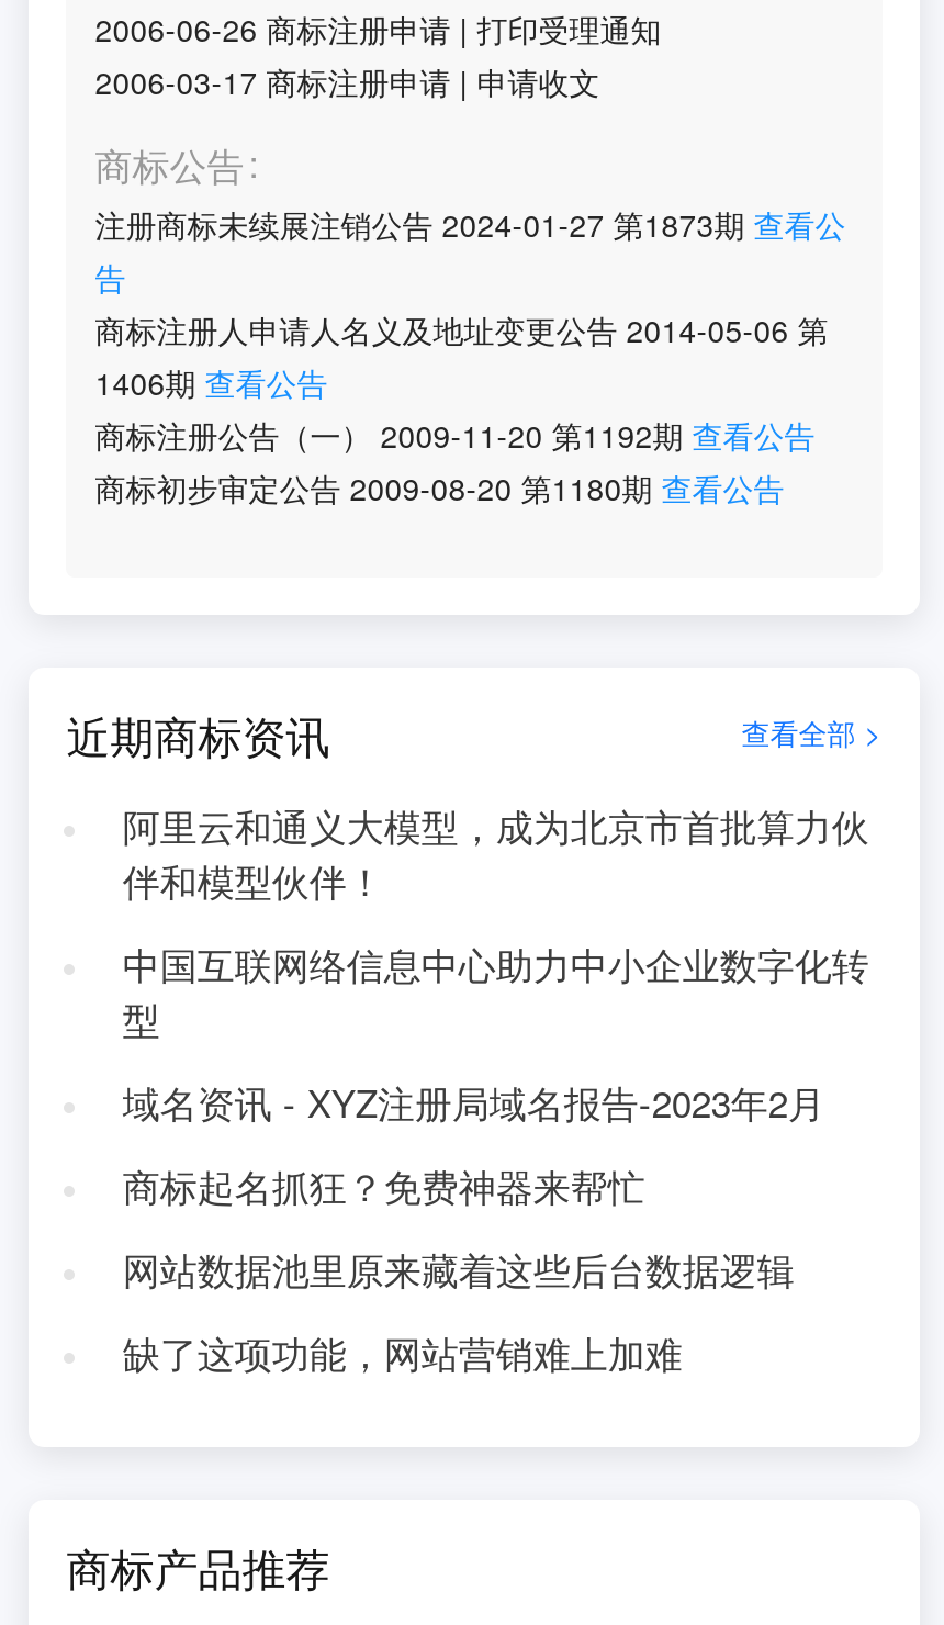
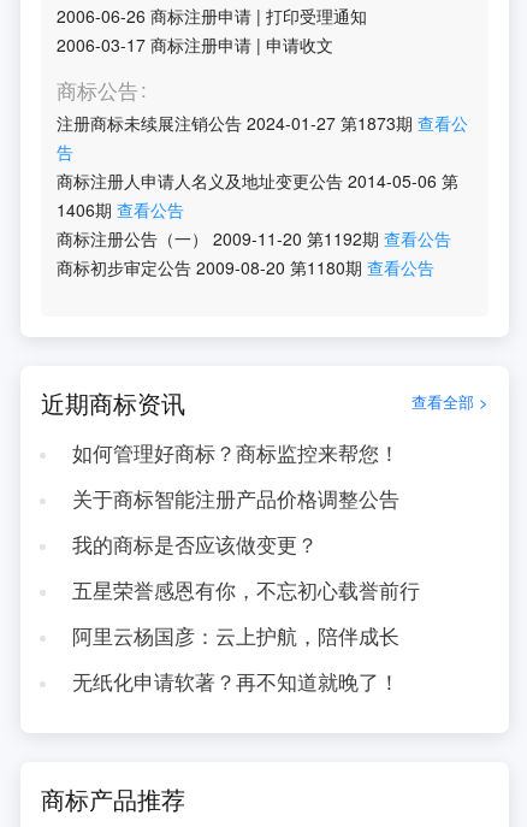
- 阿里云和通义大模型，成为北京市首批算力伙
- 伴和模型伙伴！
+ 如何管理好商标？商标监控来帮您！

- 中国互联网络信息中心助力中小企业数字化转
- 型
+ 关于商标智能注册产品价格调整公告

- 域名资讯 - XYZ注册局域名报告-2023年2月
+ 我的商标是否应该做变更？

- 商标起名抓狂？免费神器来帮忙
+ 五星荣誉感恩有你，不忘初心载誉前行

- 网站数据池里原来藏着这些后台数据逻辑
+ 阿里云杨国彦：云上护航，陪伴成长

- 缺了这项功能，网站营销难上加难
+ 无纸化申请软著？再不知道就晚了！
